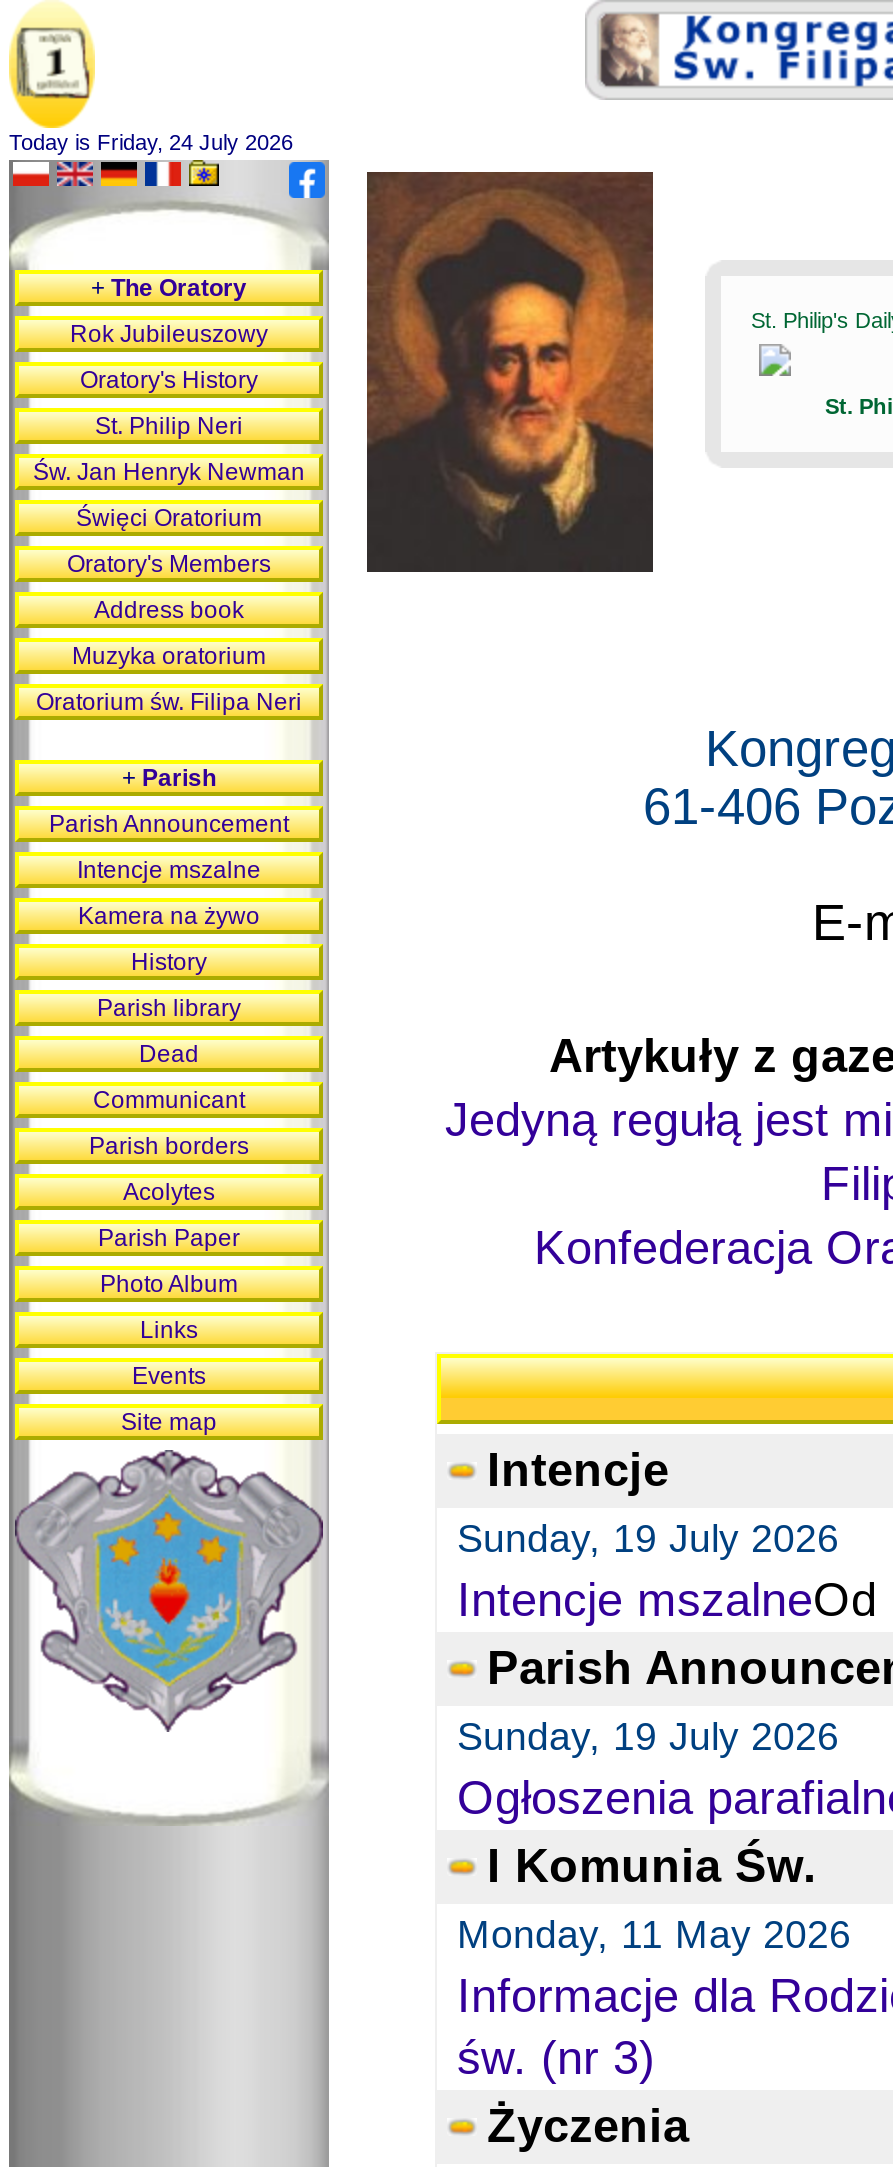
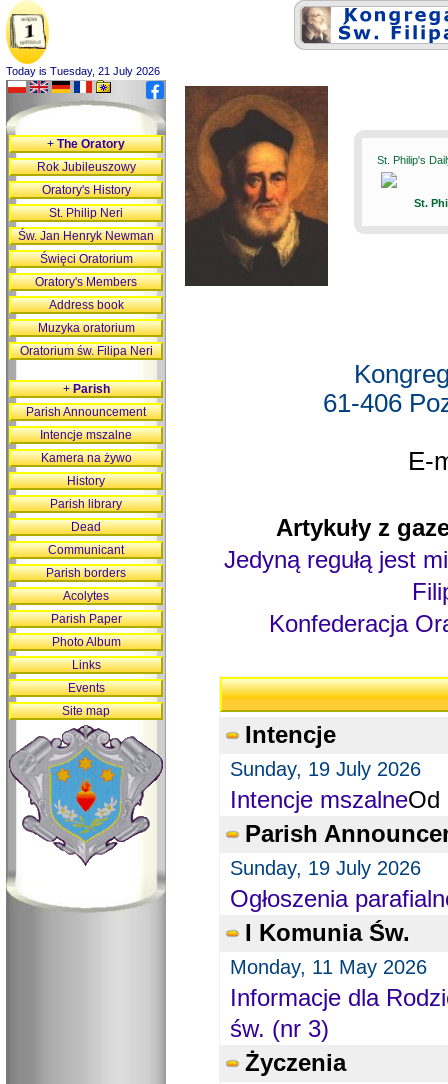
- Today is Friday, 24 July 2026
+ Today is Tuesday, 21 July 2026
